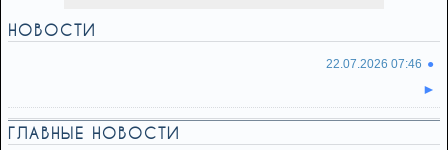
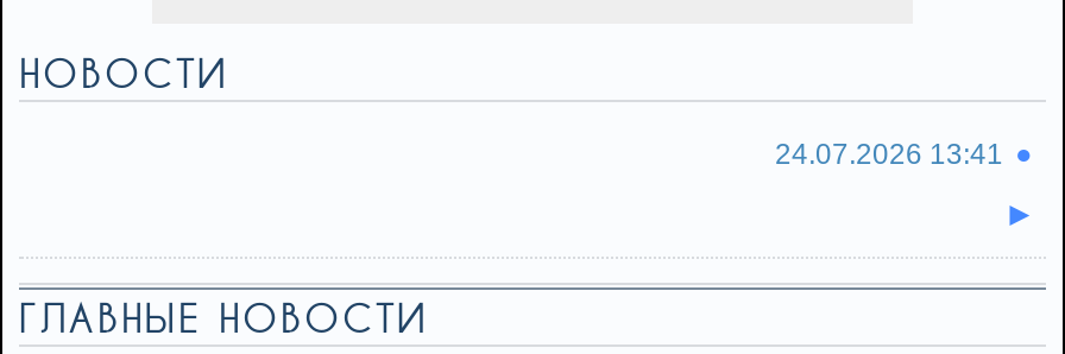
- 22.07.2026 07:46
+ 24.07.2026 13:41
